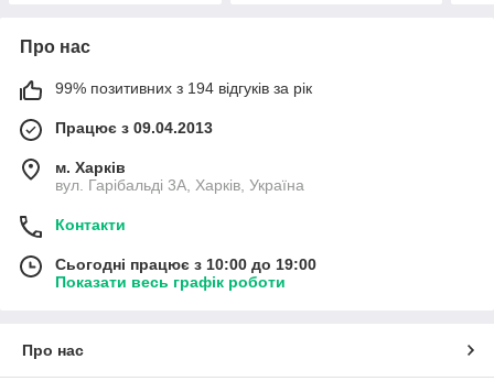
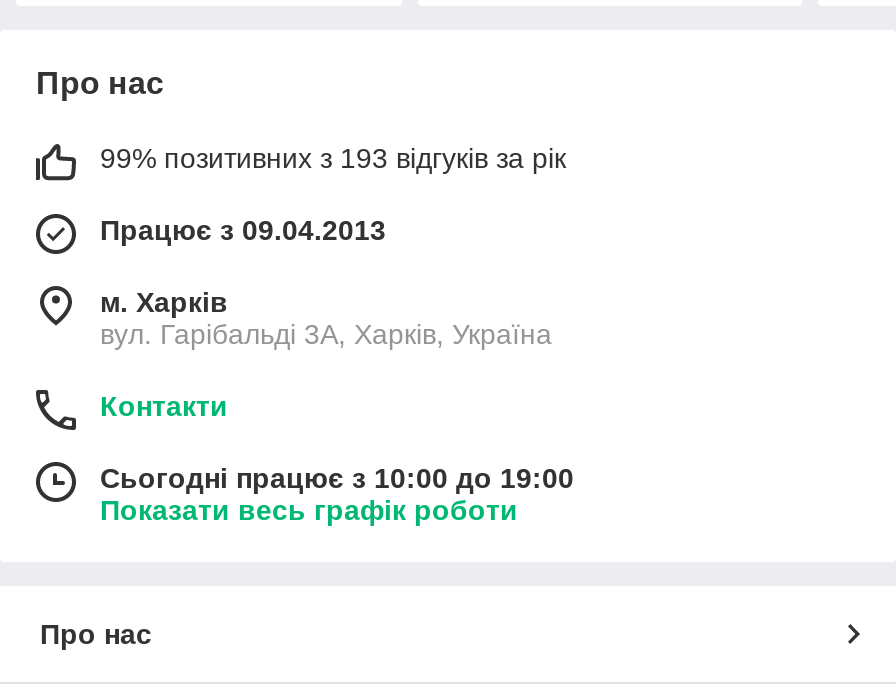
- 99% позитивних з 194 відгуків за рік
+ 99% позитивних з 193 відгуків за рік
